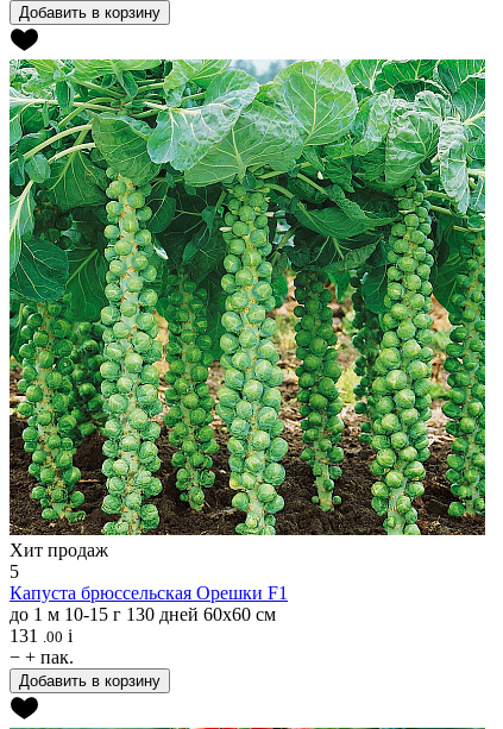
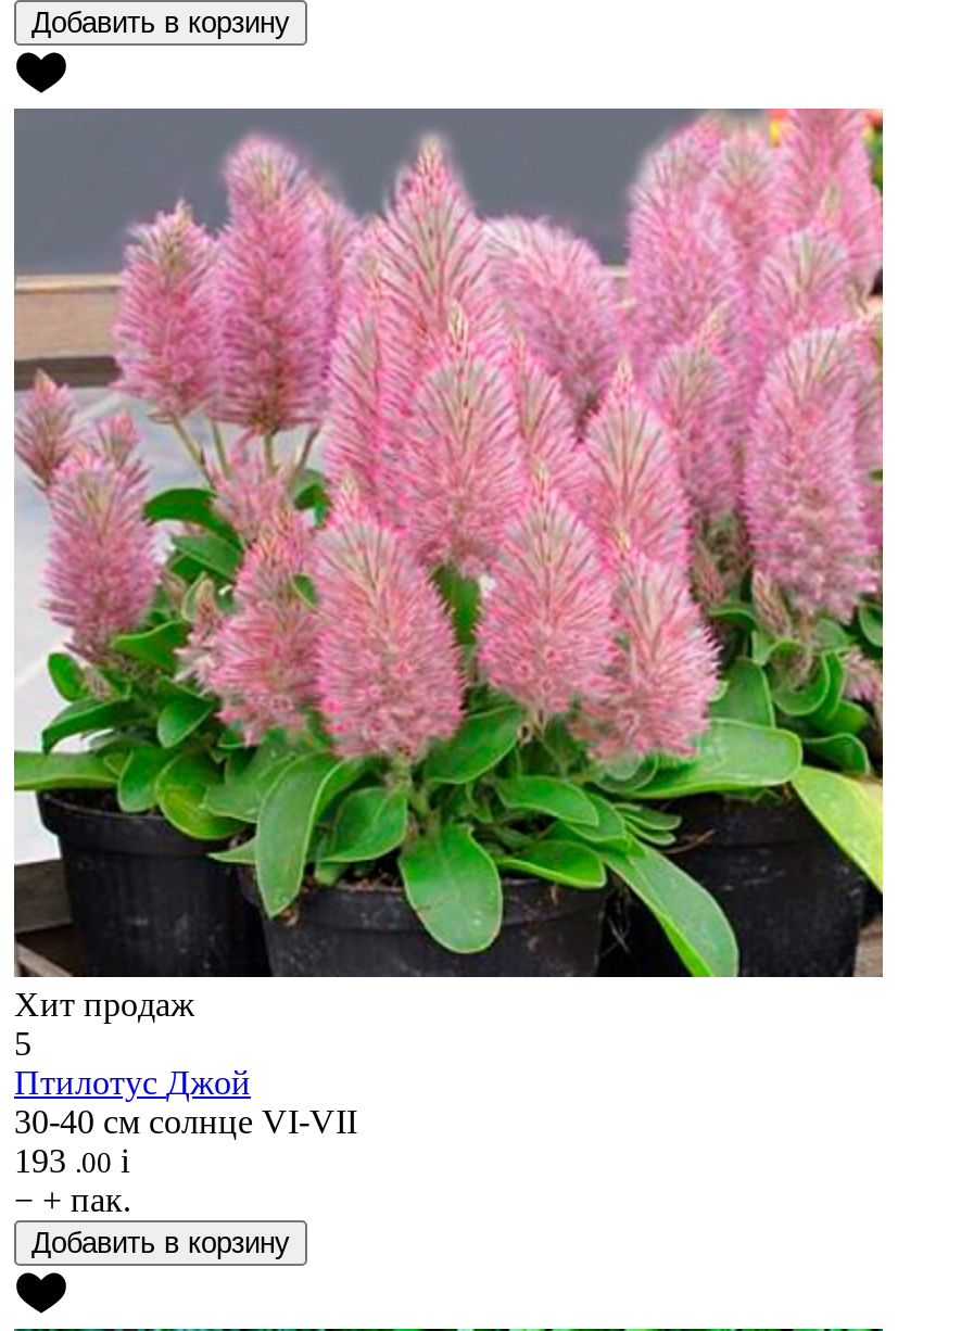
- [image]
- Капуста брюссельская Орешки F1
- до 1 м 10-15 г 130 дней 60х60 см
- 131.00 i
+ [image]
+ Птилотус Джой
+ 30-40 см солнце VI-VII
+ 193.00 i
